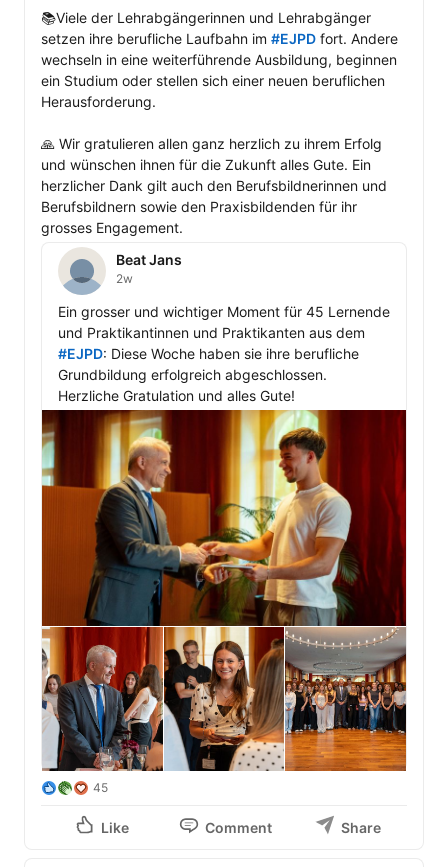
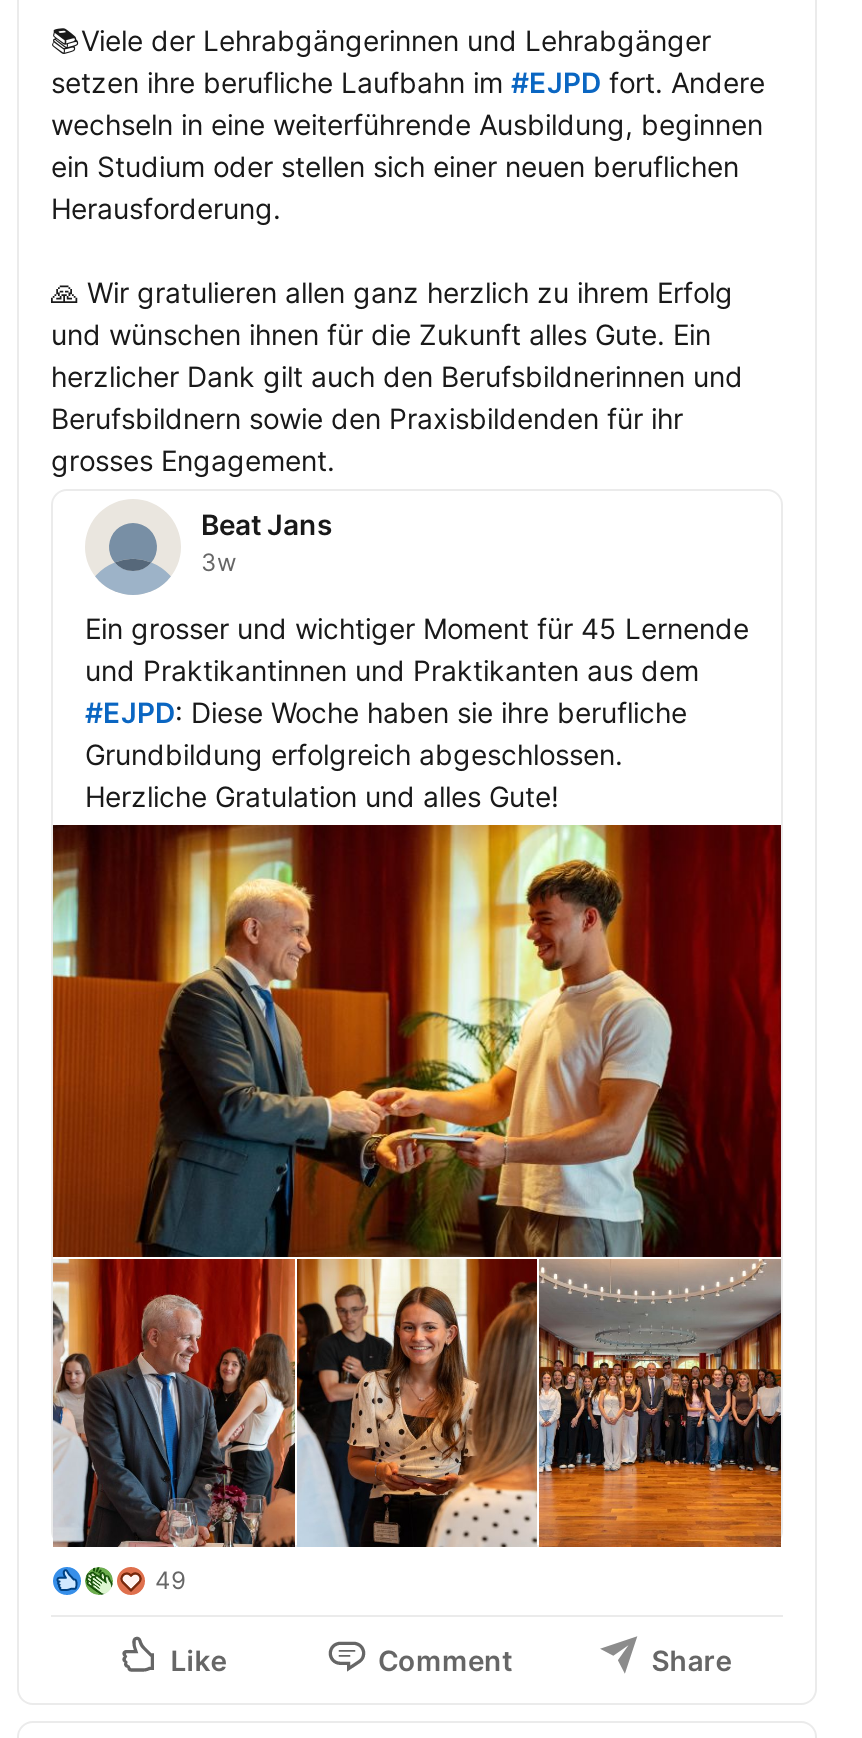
- 2w
+ 3w

- 45
+ 49
